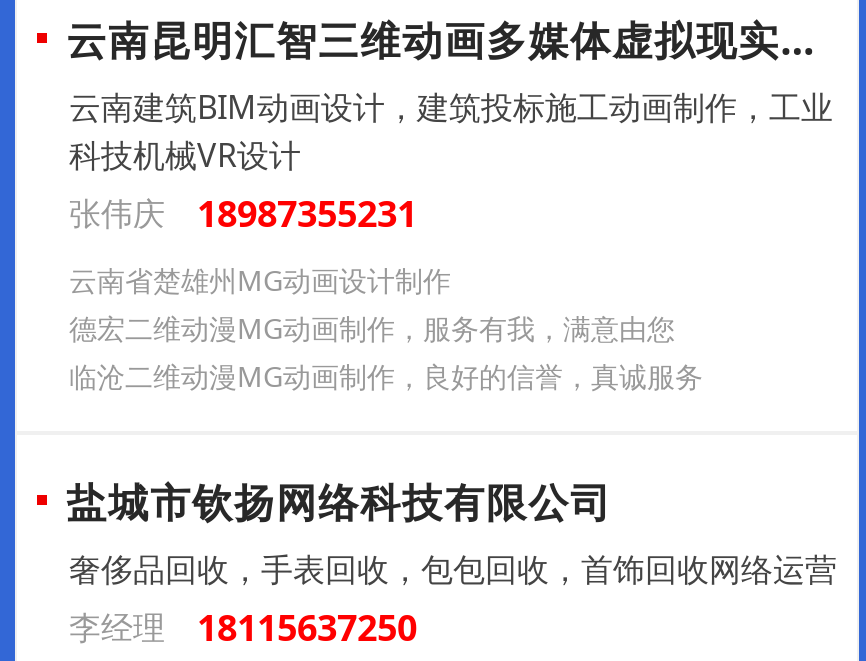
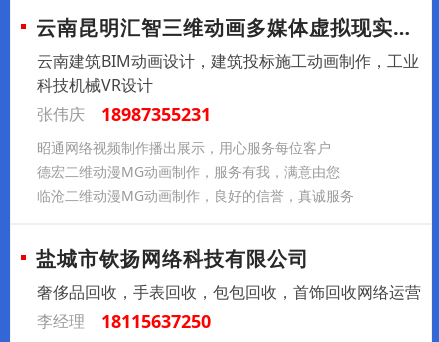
- 云南省楚雄州MG动画设计制作
+ 昭通网络视频制作播出展示，用心服务每位客户
